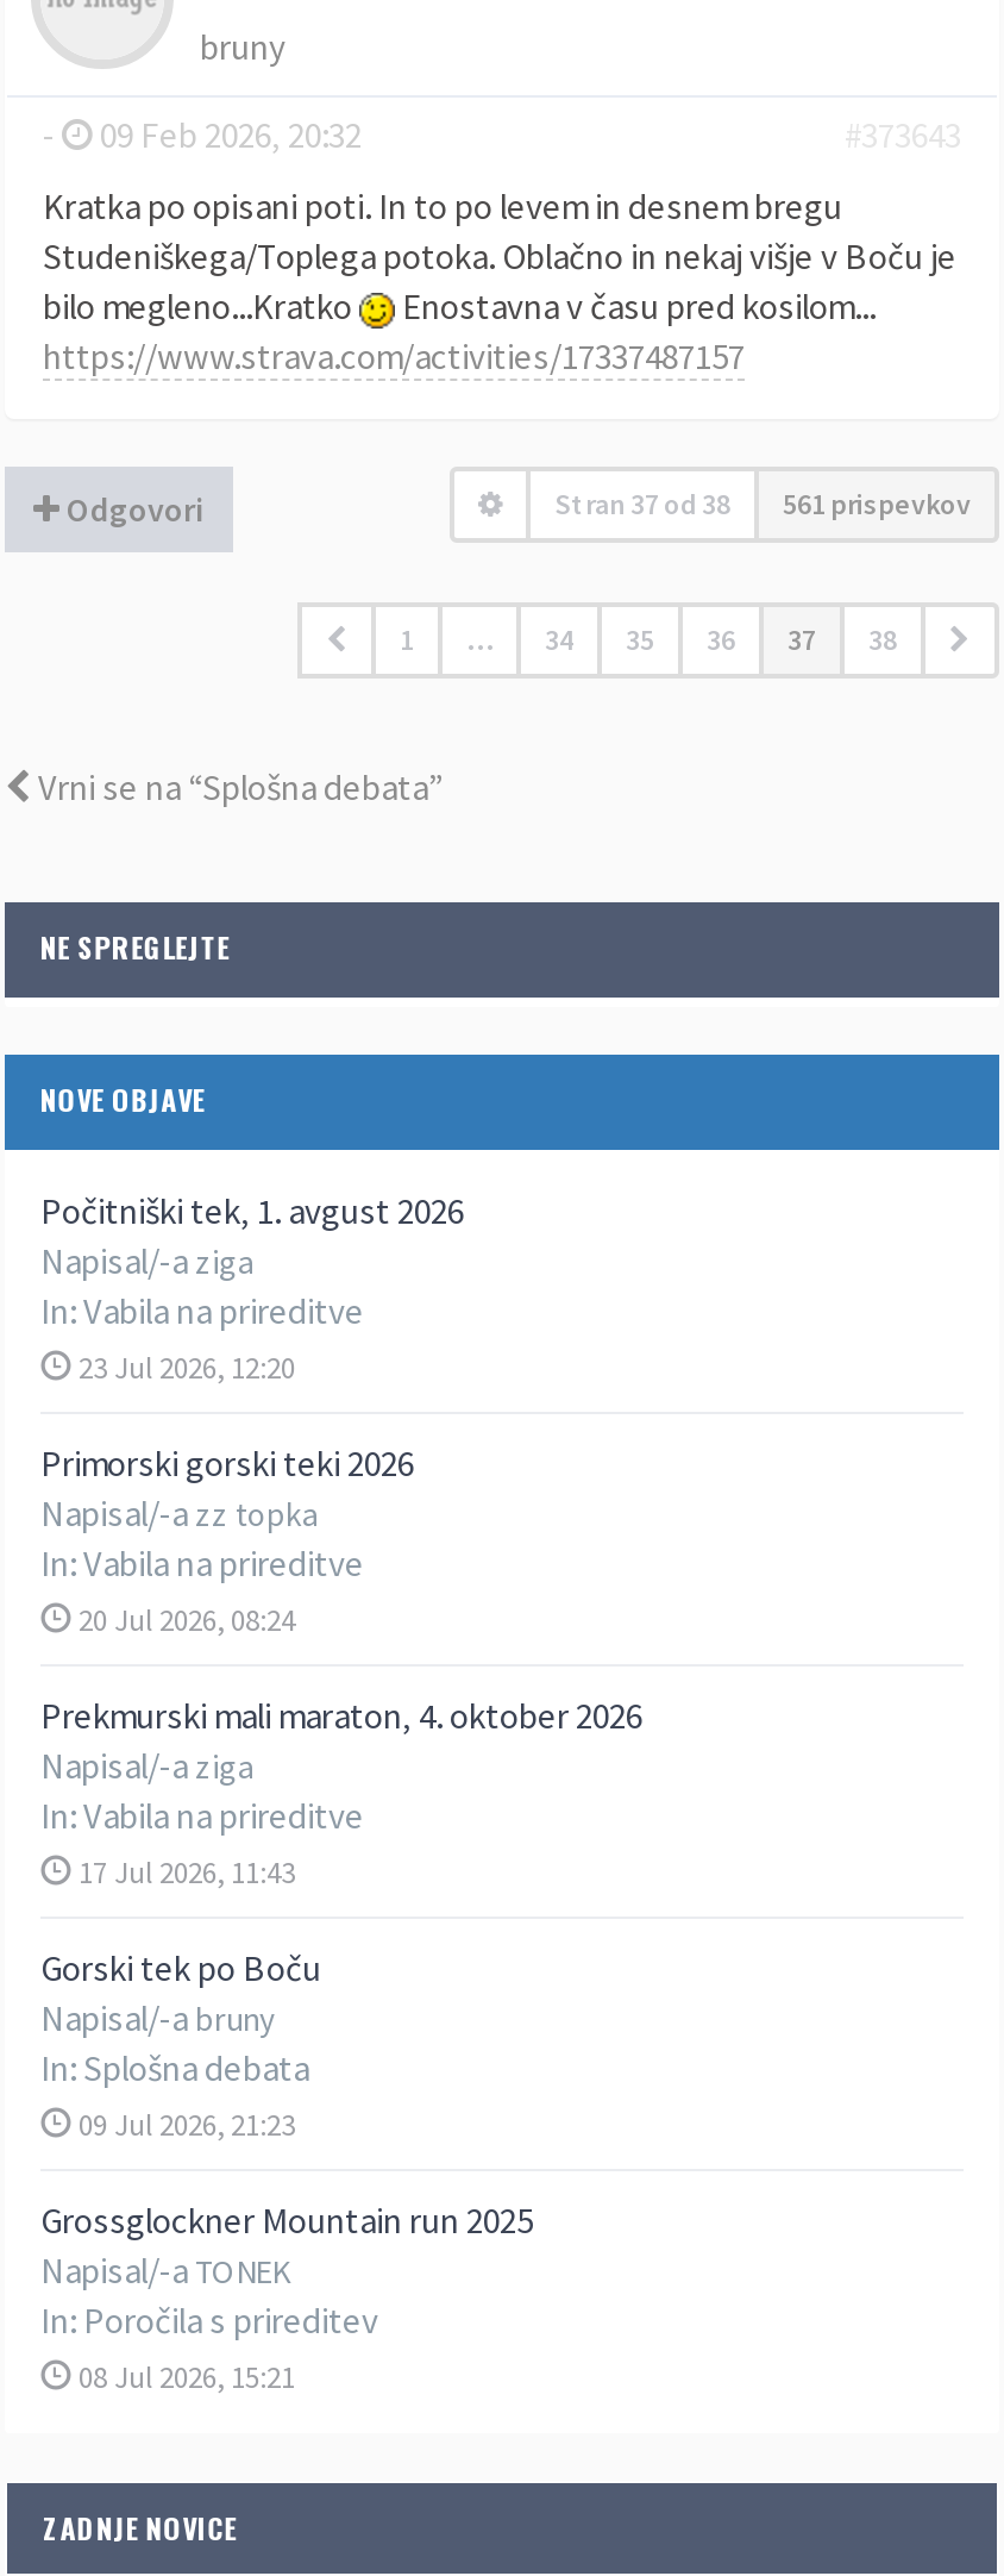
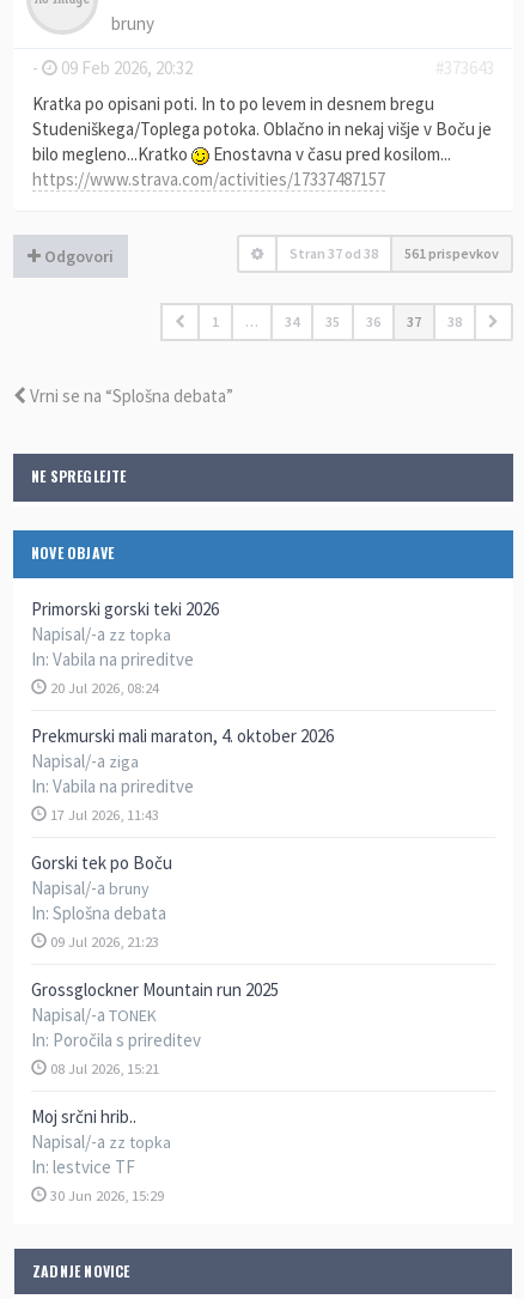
- Počitniški tek, 1. avgust 2026
- Napisal/-a ziga
- In:Vabila na prireditve
- 23 Jul 2026, 12:20

moved up: Primorski gorski teki 2026 | Napisal/-a zz topka | In:Vabila na prireditve | ... | In: Poročila s prireditev | 08 Jul 2026, 15:21

+ Moj srčni hrib..
+ Napisal/-a zz topka
+ In: lestvice TF
+ 30 Jun 2026, 15:29
